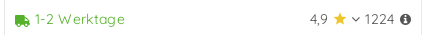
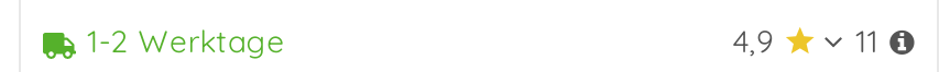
- 1224
+ 11
